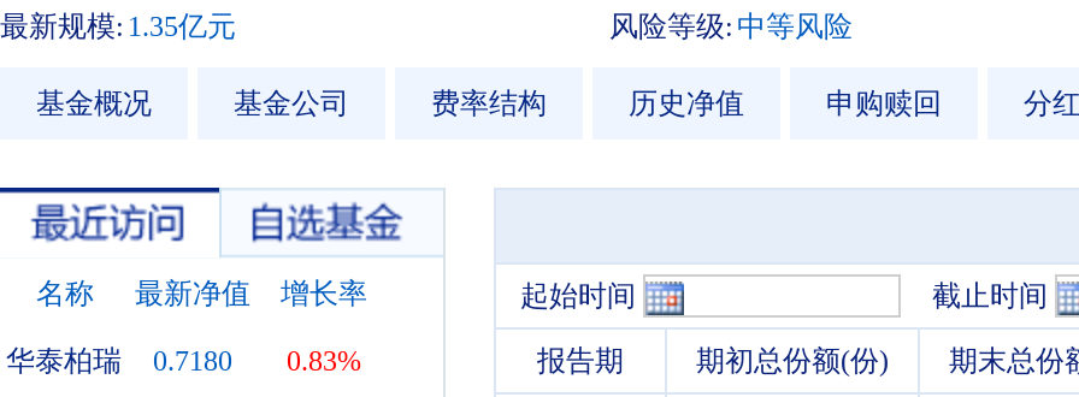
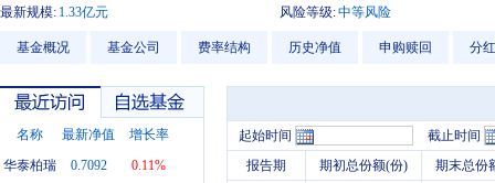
- 最新规模: 1.35亿元
+ 最新规模: 1.33亿元

- 0.7180
+ 0.7092

- 0.83%
+ 0.11%
